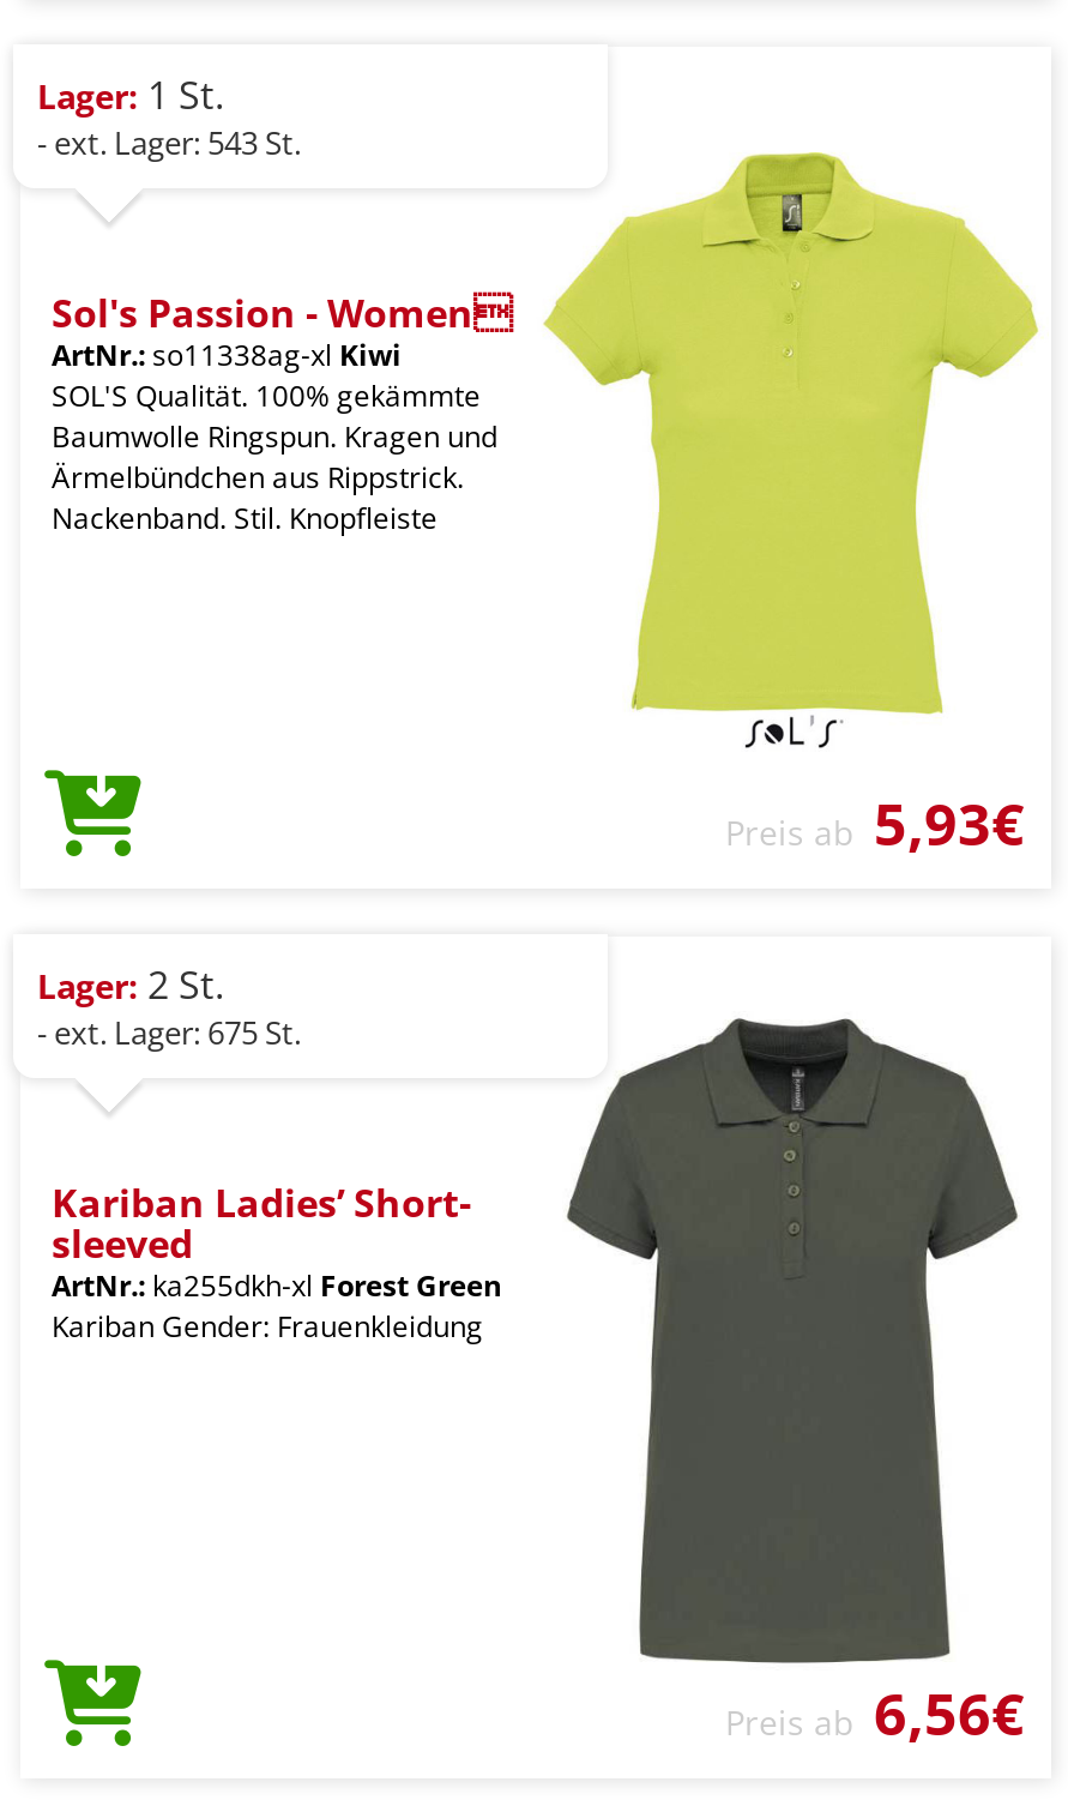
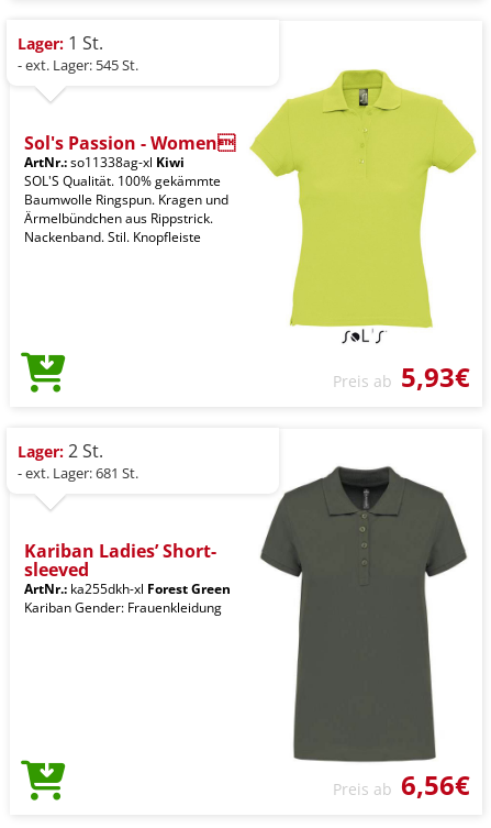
- - ext. Lager: 543 St.
+ - ext. Lager: 545 St.

- - ext. Lager: 675 St.
+ - ext. Lager: 681 St.
